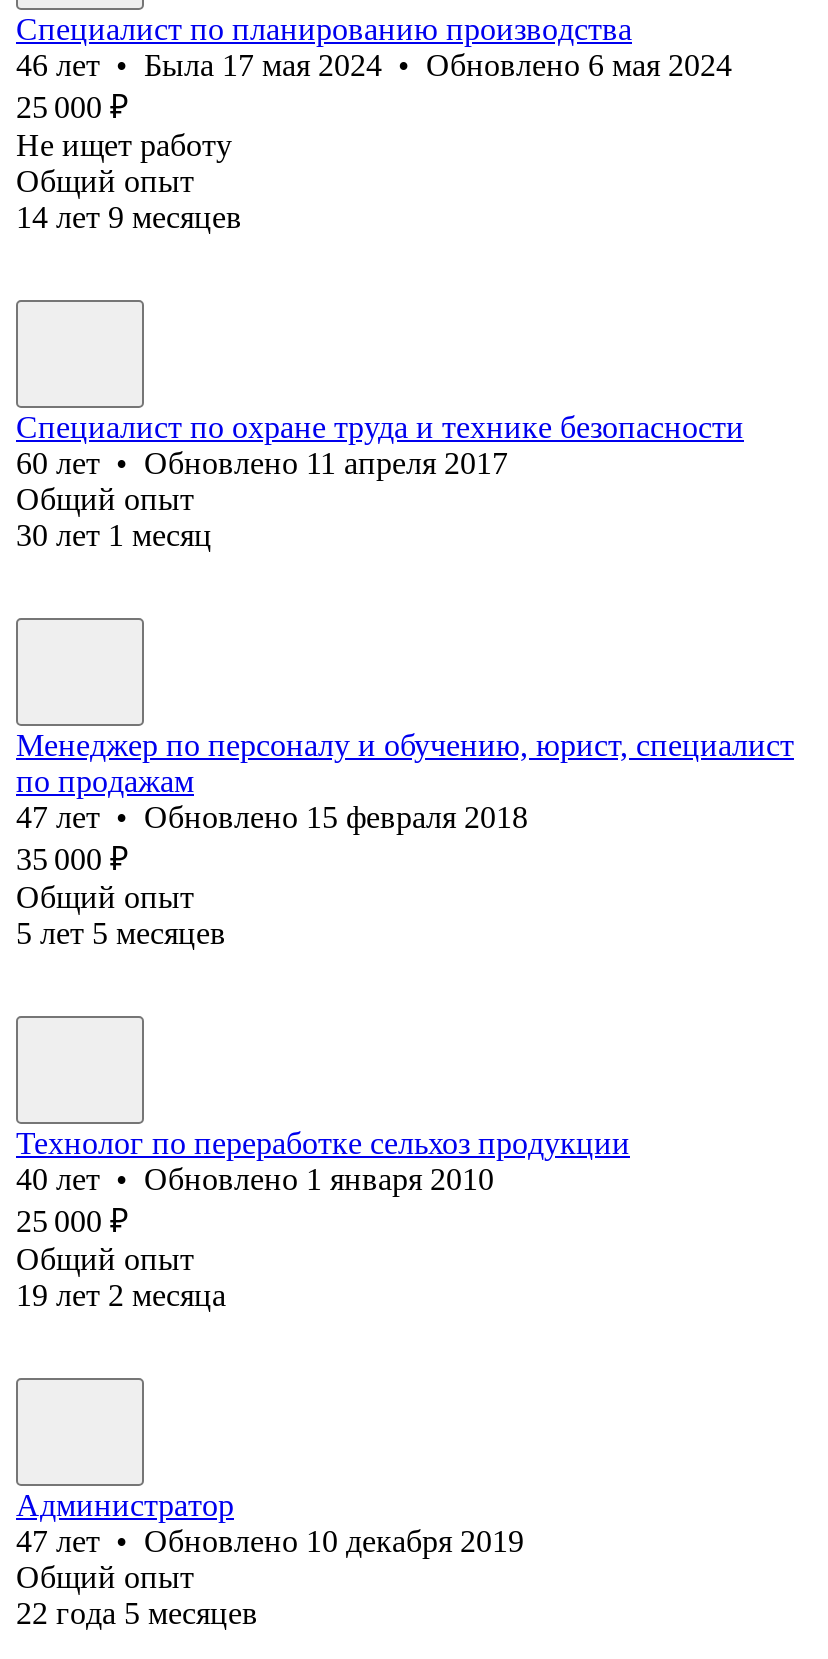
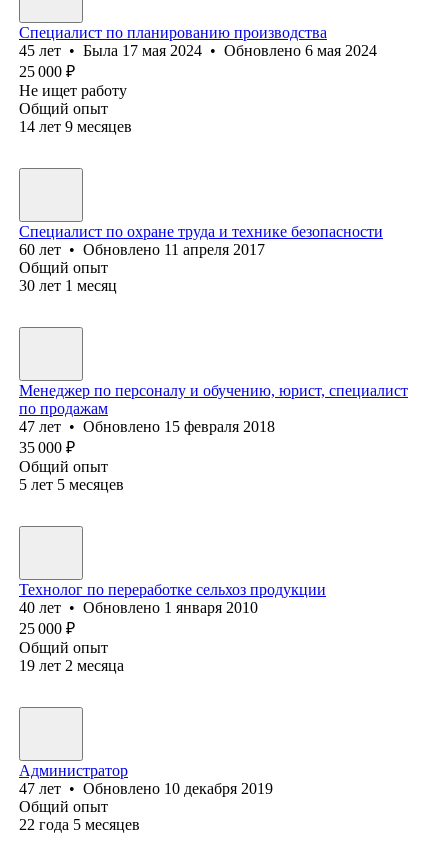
- 46 лет • Была 17 мая 2024 • Обновлено 6 мая 2024
+ 45 лет • Была 17 мая 2024 • Обновлено 6 мая 2024
